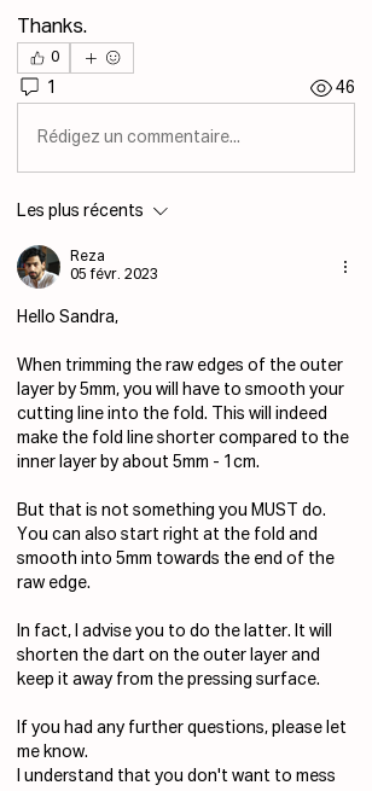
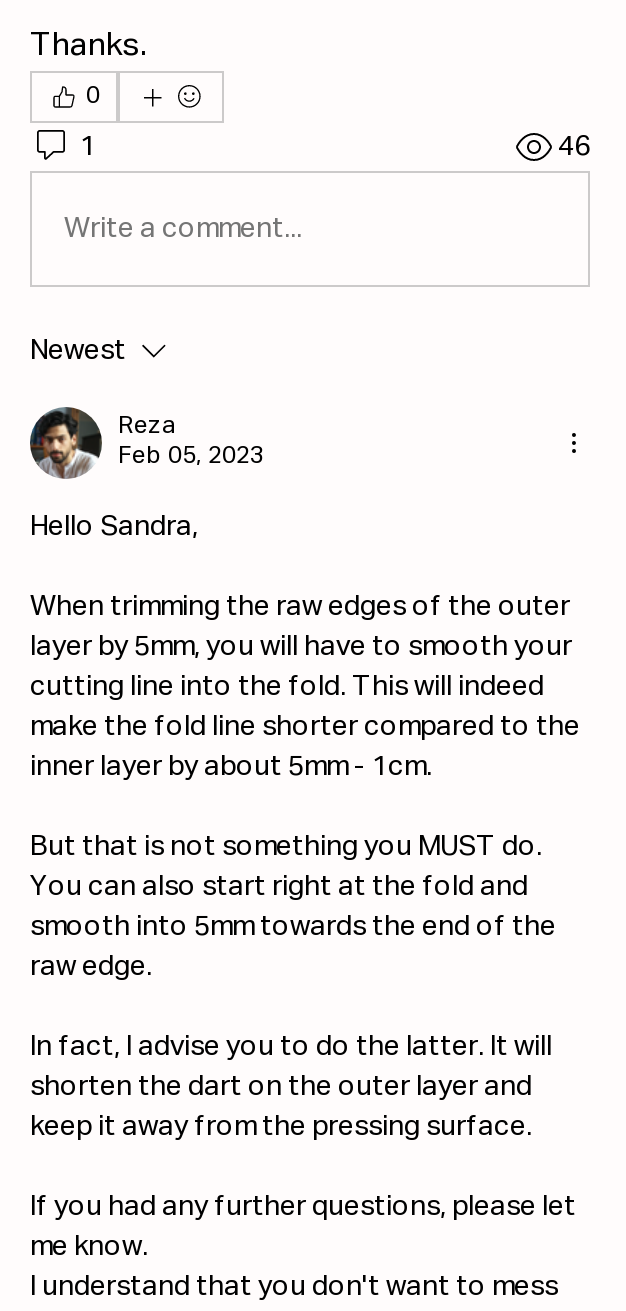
- Rédigez un commentaire...
+ Write a comment...

- Les plus récents
+ Newest

- 05 févr. 2023
+ Feb 05, 2023
